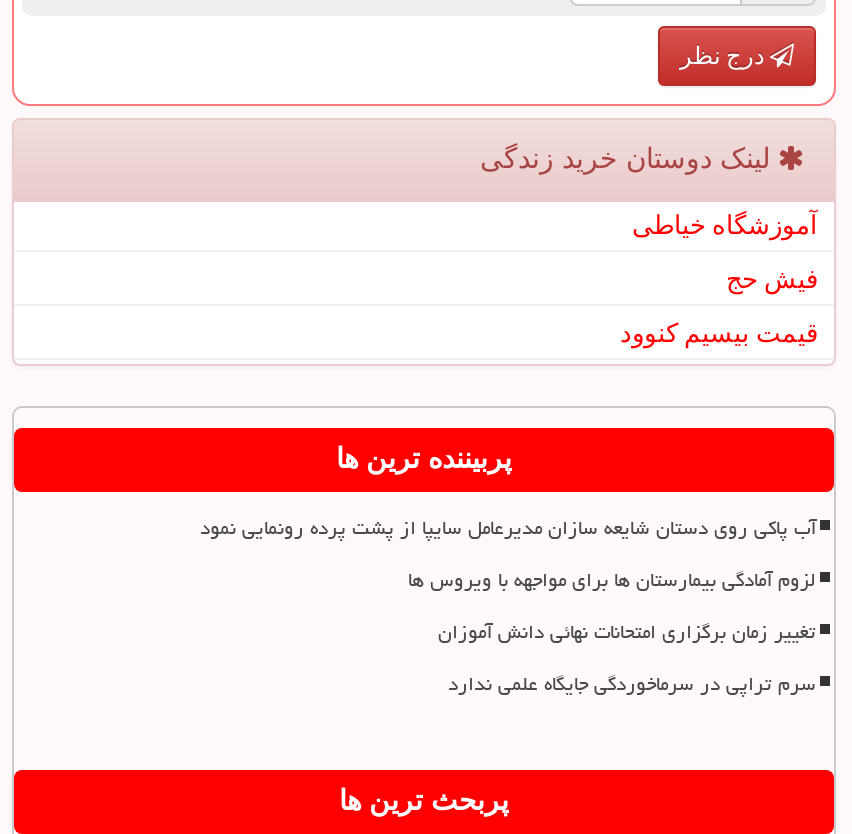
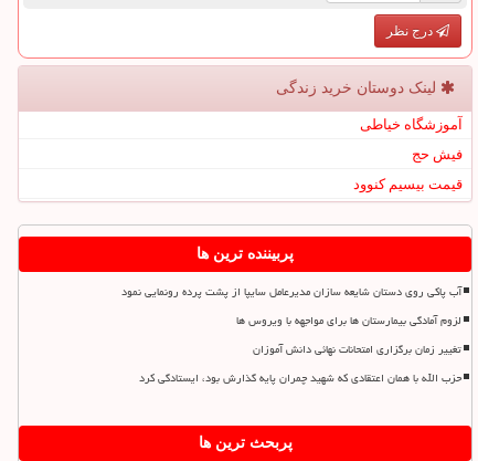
- سرم تراپی در سرماخوردگی جایگاه علمی ندارد
+ حزب الله با همان اعتقادی که شهید چمران پایه گذارش بود، ایستادگی کرد
